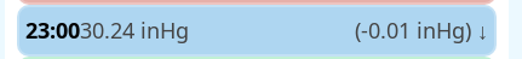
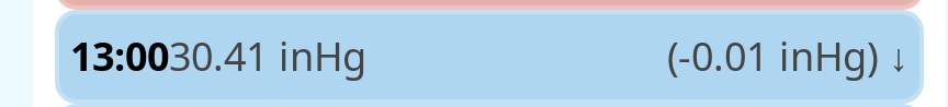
- 23:0030.24 inHg
+ 13:0030.41 inHg
